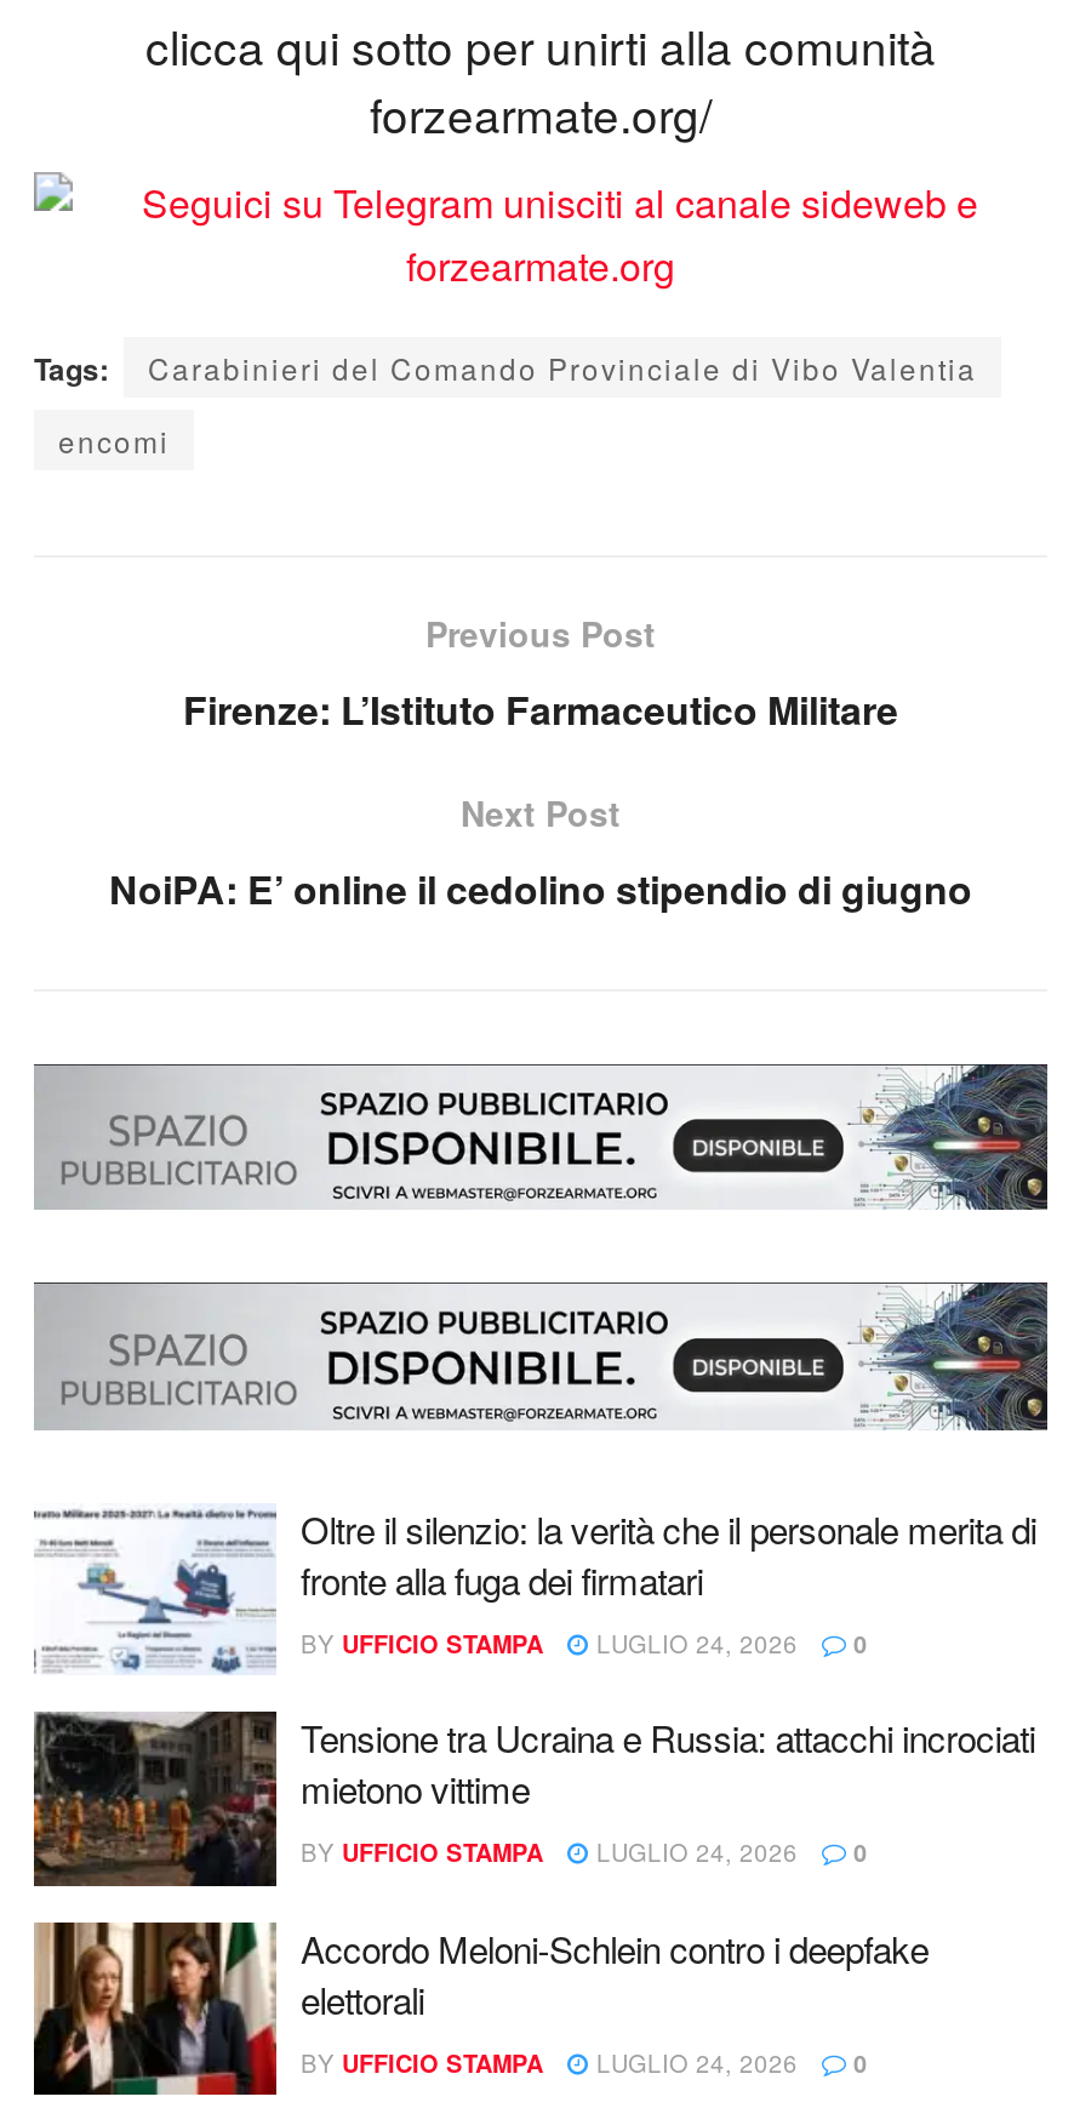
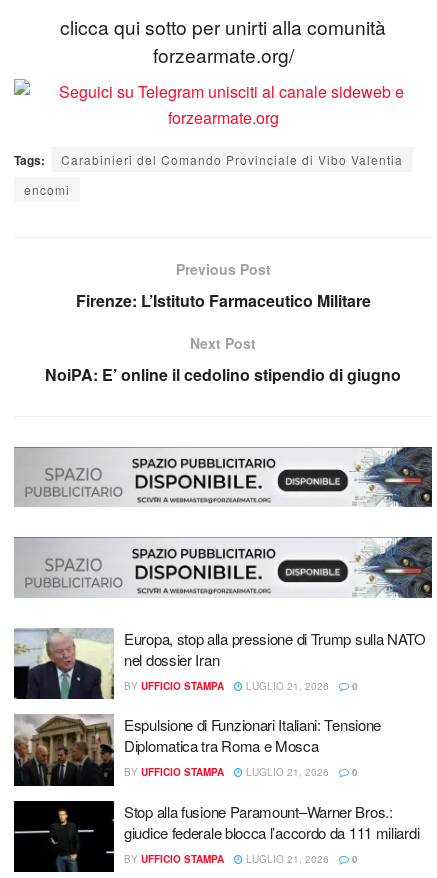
- [image]
- Oltre il silenzio: la verità che il personale merita di
- fronte alla fuga dei firmatari
+ [image]
+ Europa, stop alla pressione di Trump sulla NATO
+ nel dossier Iran

- BY UFFICIO STAMPA LUGLIO 24, 2026 0
+ BY UFFICIO STAMPA LUGLIO 21, 2026 0

- [image]
- Tensione tra Ucraina e Russia: attacchi incrociati
- mietono vittime
+ [image]
+ Espulsione di Funzionari Italiani: Tensione
+ Diplomatica tra Roma e Mosca

- BY UFFICIO STAMPA LUGLIO 24, 2026 0
+ BY UFFICIO STAMPA LUGLIO 21, 2026 0

- [image]
- Accordo Meloni-Schlein contro i deepfake
- elettorali
+ [image]
+ Stop alla fusione Paramount–Warner Bros.:
+ giudice federale blocca l’accordo da 111 miliardi

- BY UFFICIO STAMPA LUGLIO 24, 2026 0
+ BY UFFICIO STAMPA LUGLIO 21, 2026 0
